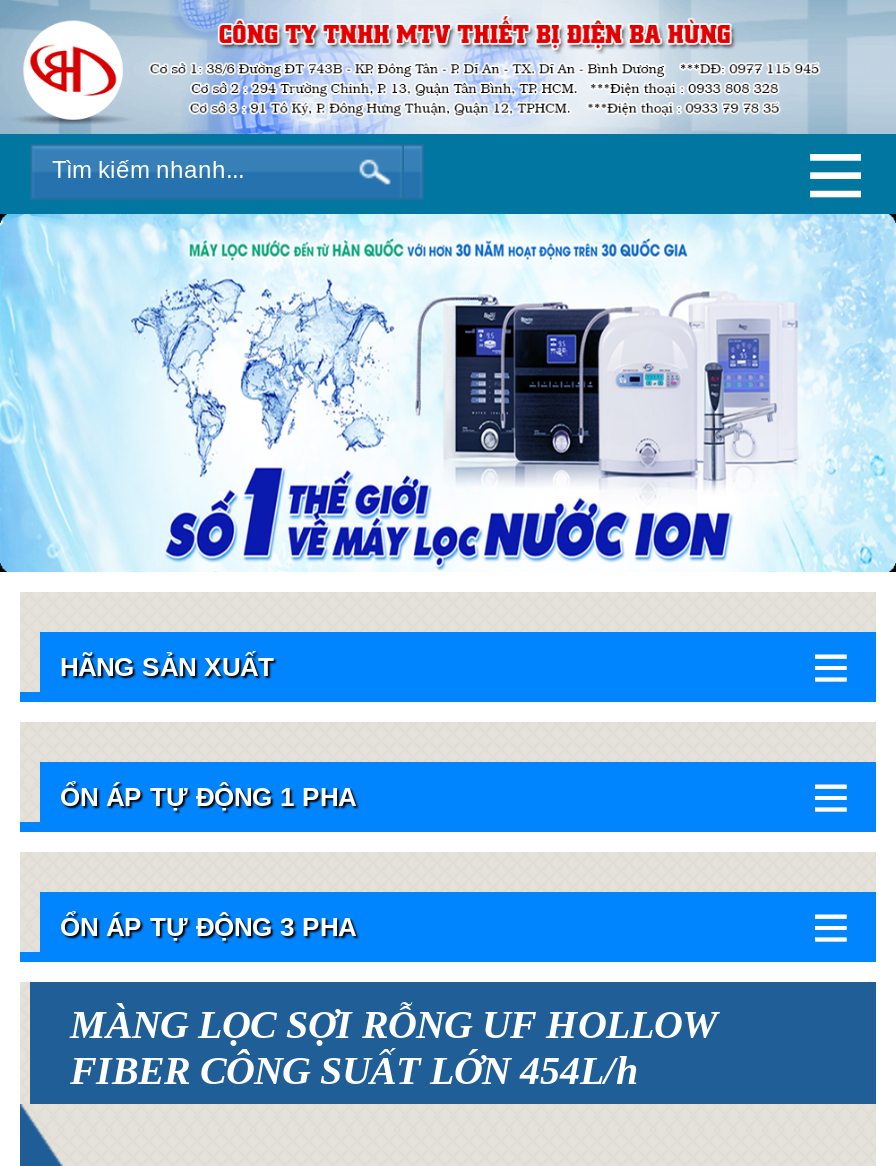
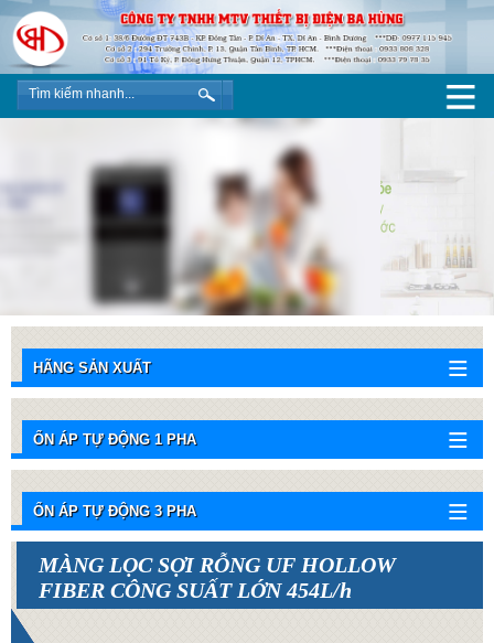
- [image]
+ [image]
